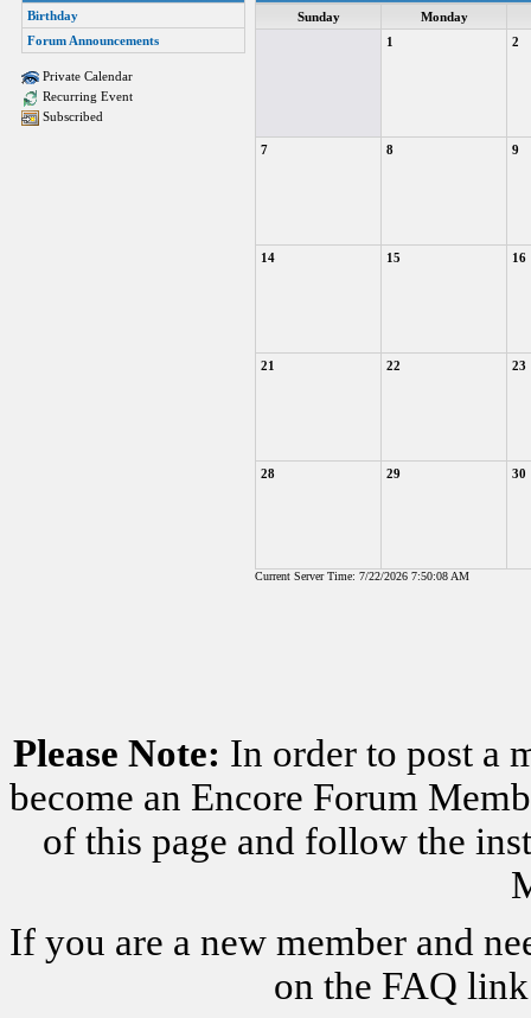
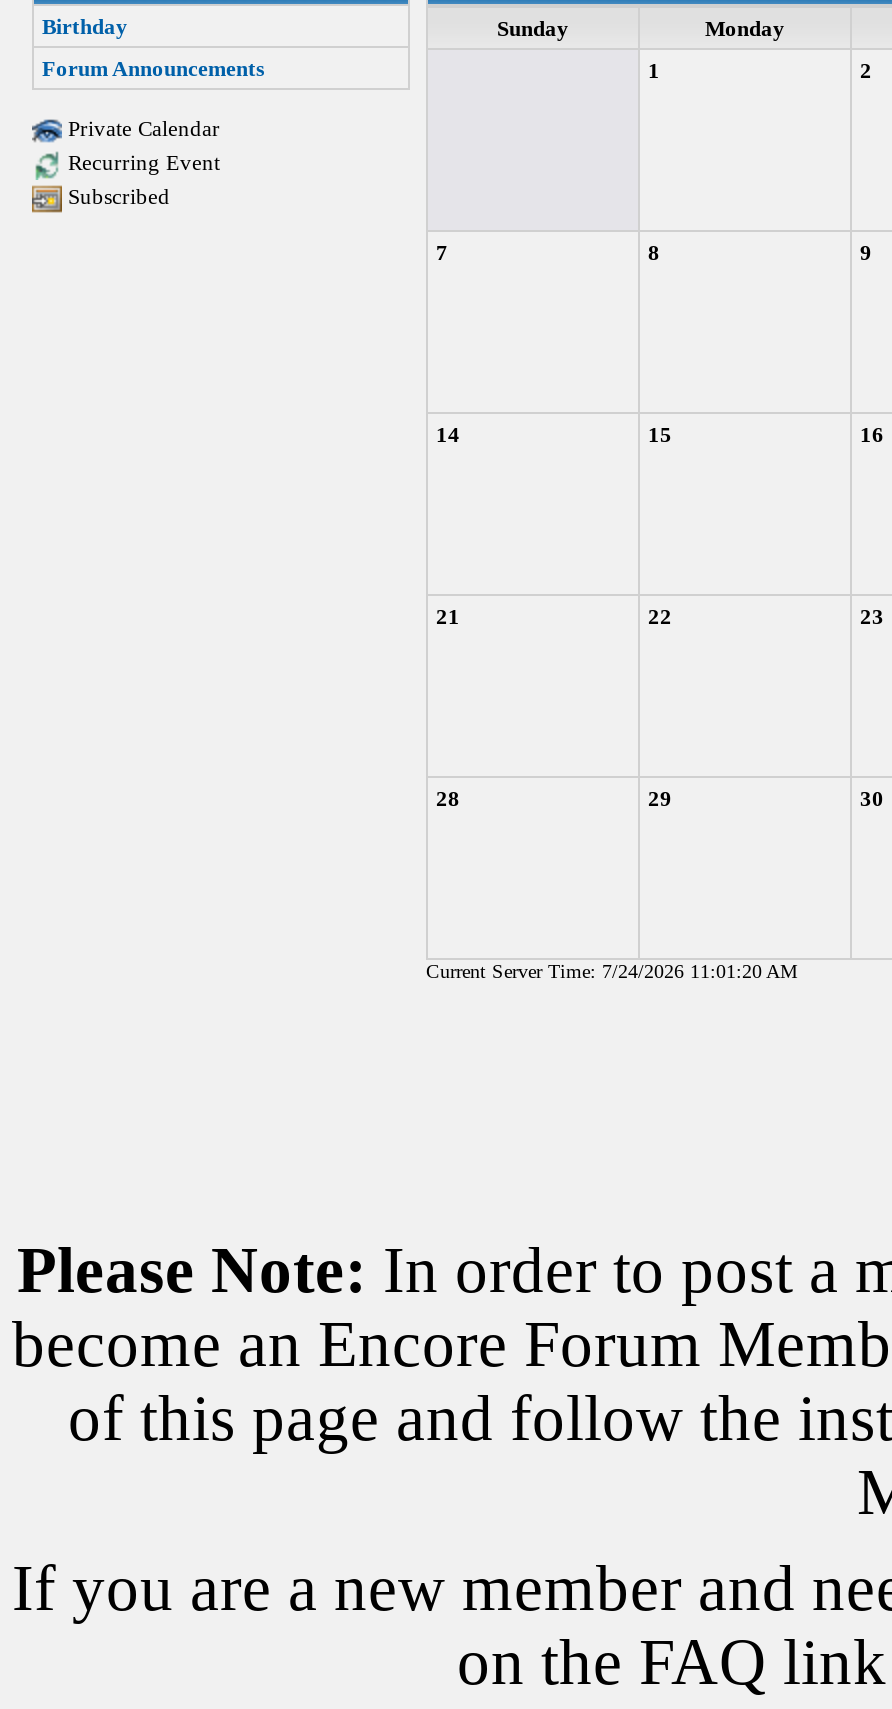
- Current Server Time: 7/22/2026 7:50:08 AM
+ Current Server Time: 7/24/2026 11:01:20 AM
